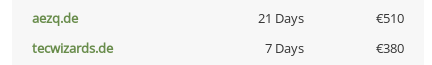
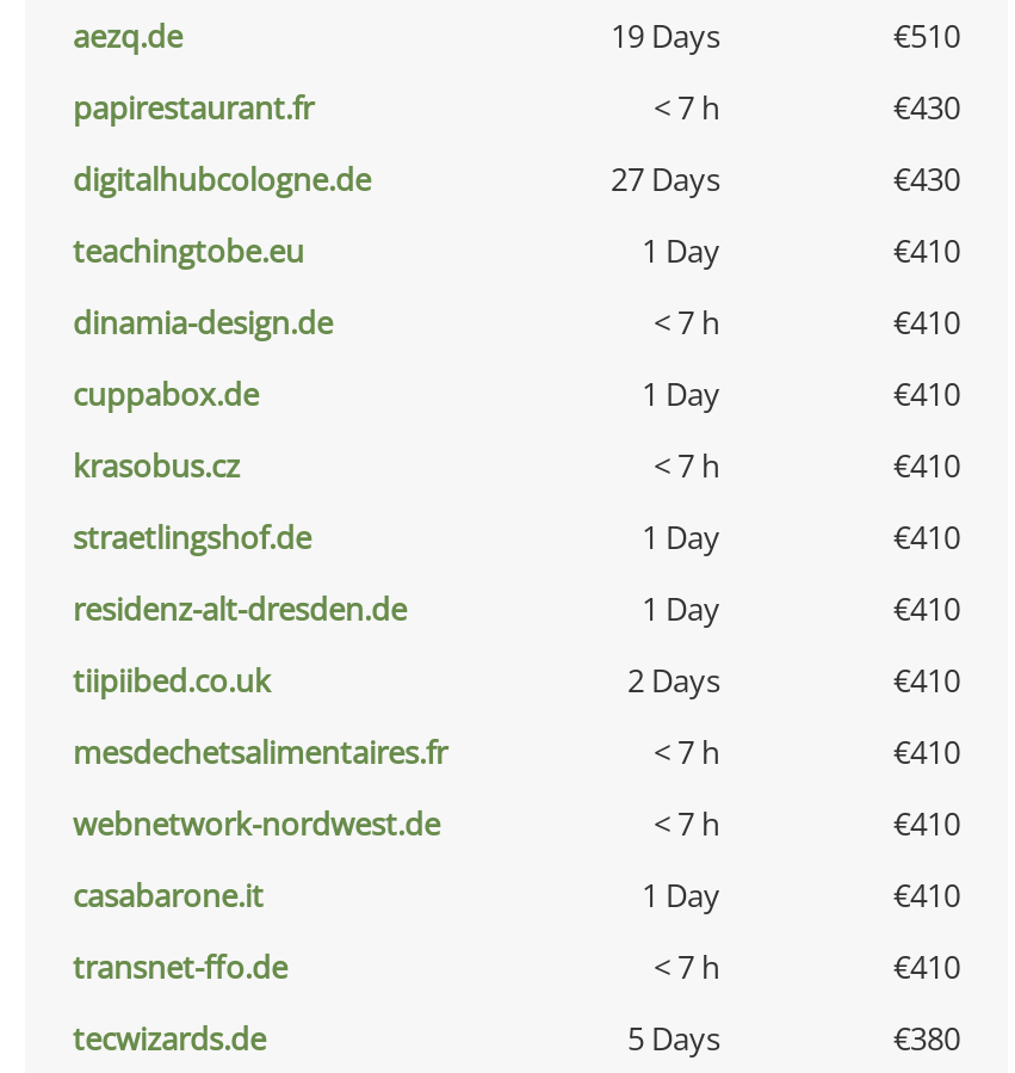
- 21 Days
+ 19 Days

+ papirestaurant.fr
+ < 7 h
+ €430
+ digitalhubcologne.de
+ 27 Days
+ €430
+ teachingtobe.eu
+ 1 Day
+ €410
+ dinamia-design.de
+ < 7 h
+ €410
+ cuppabox.de
+ 1 Day
+ €410
+ krasobus.cz
+ < 7 h
+ €410
+ straetlingshof.de
+ 1 Day
+ €410
+ residenz-alt-dresden.de
+ 1 Day
+ €410
+ tiipiibed.co.uk
+ 2 Days
+ €410
+ mesdechetsalimentaires.fr
+ < 7 h
+ €410
+ webnetwork-nordwest.de
+ < 7 h
+ €410
+ casabarone.it
+ 1 Day
+ €410
+ transnet-ffo.de
+ < 7 h
+ €410

- 7 Days
+ 5 Days
